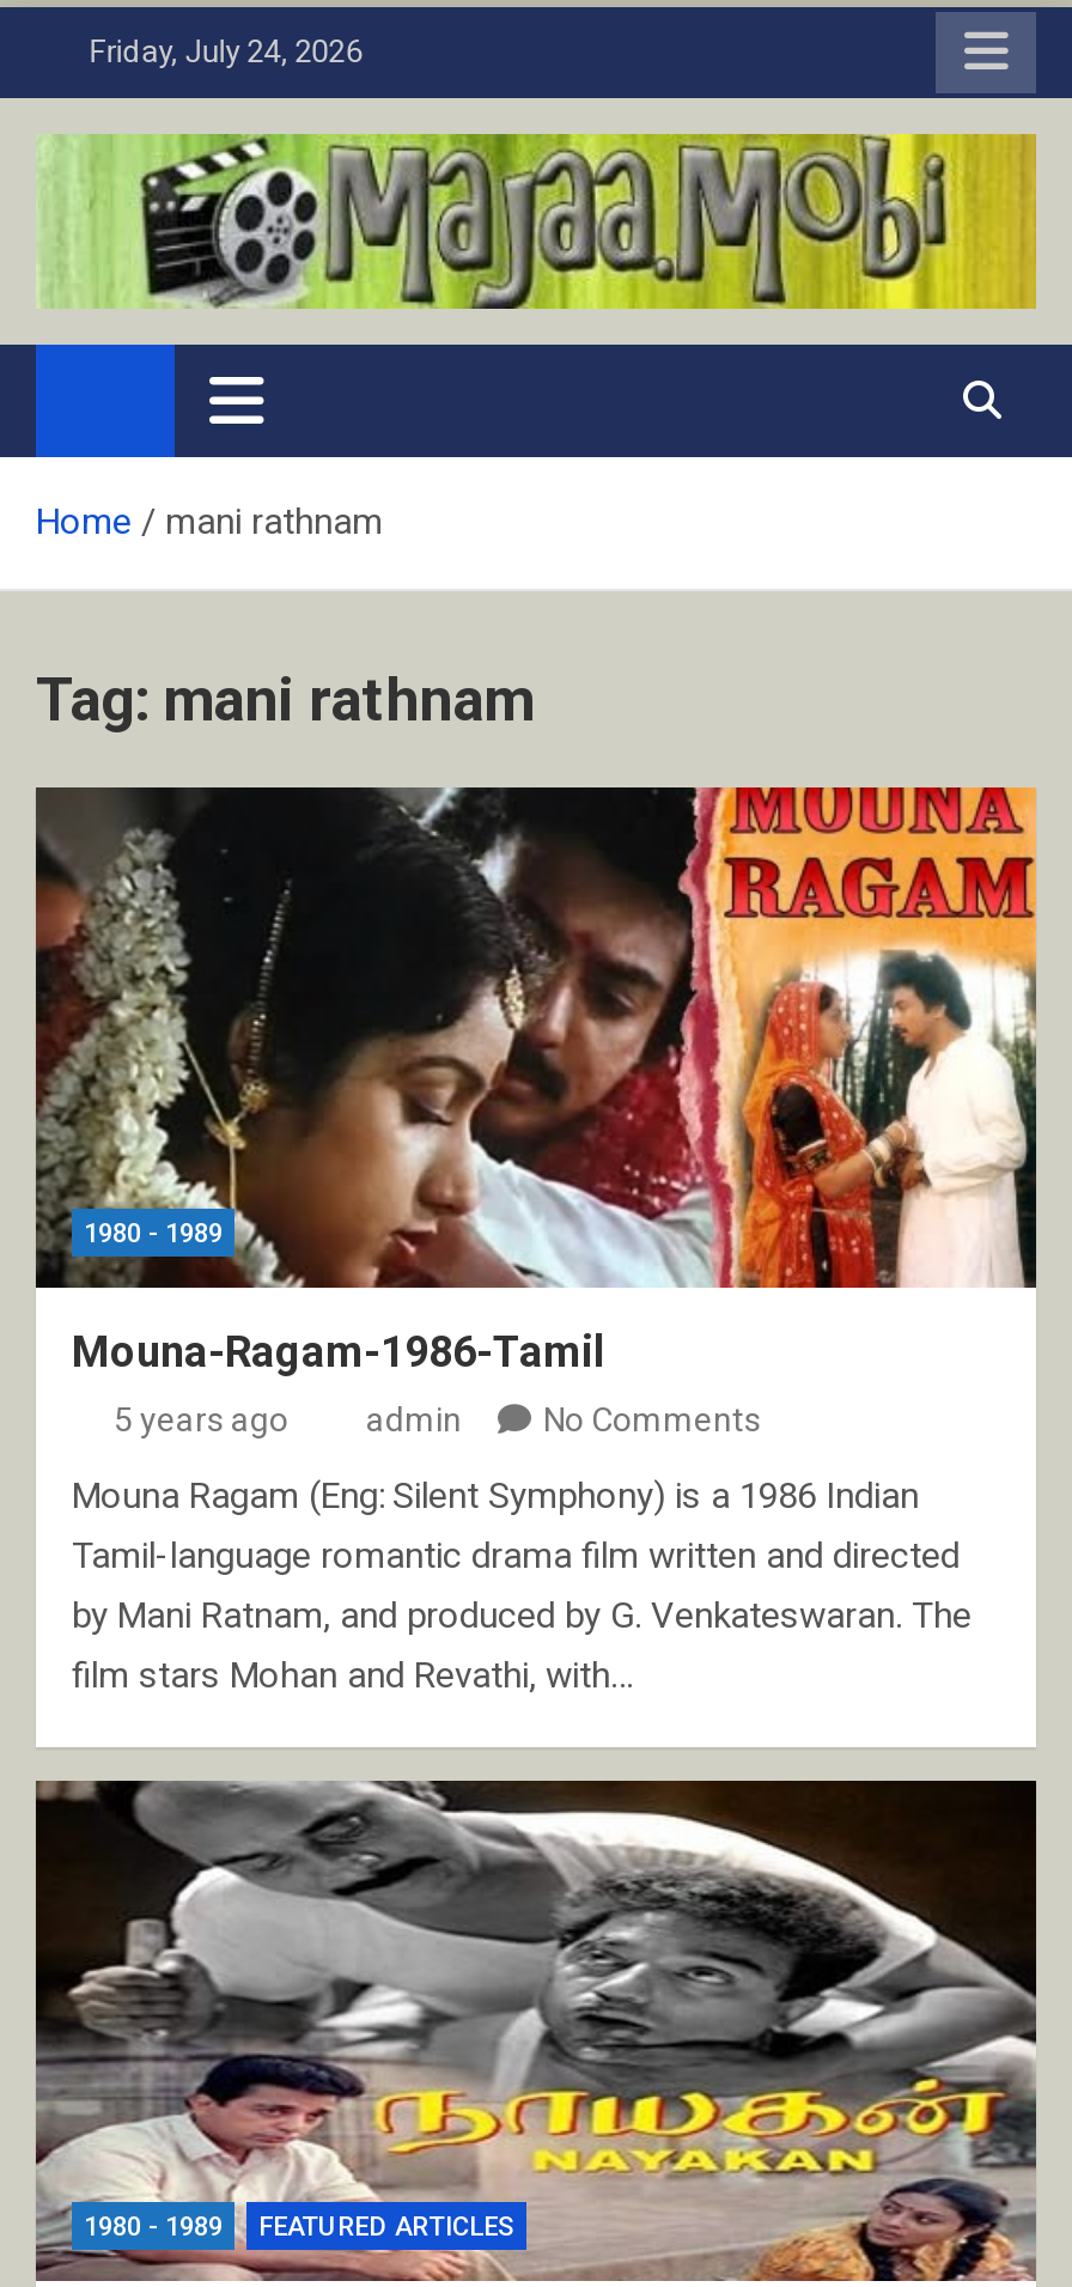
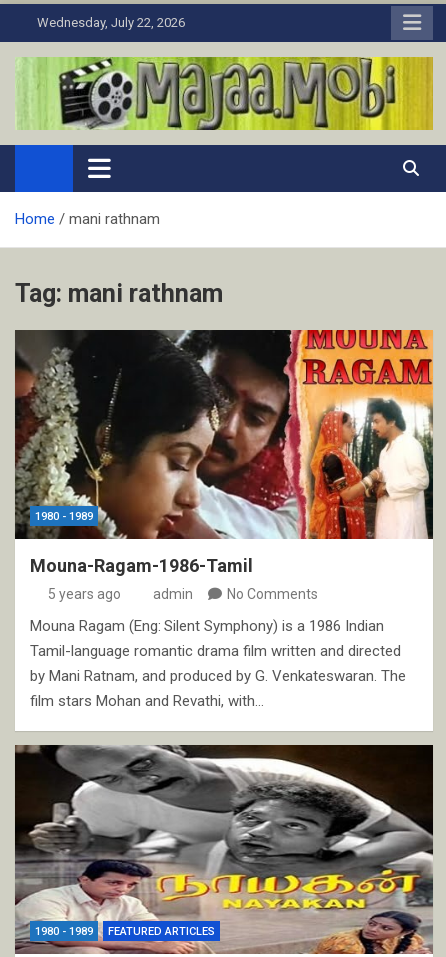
- Friday, July 24, 2026
+ Wednesday, July 22, 2026
